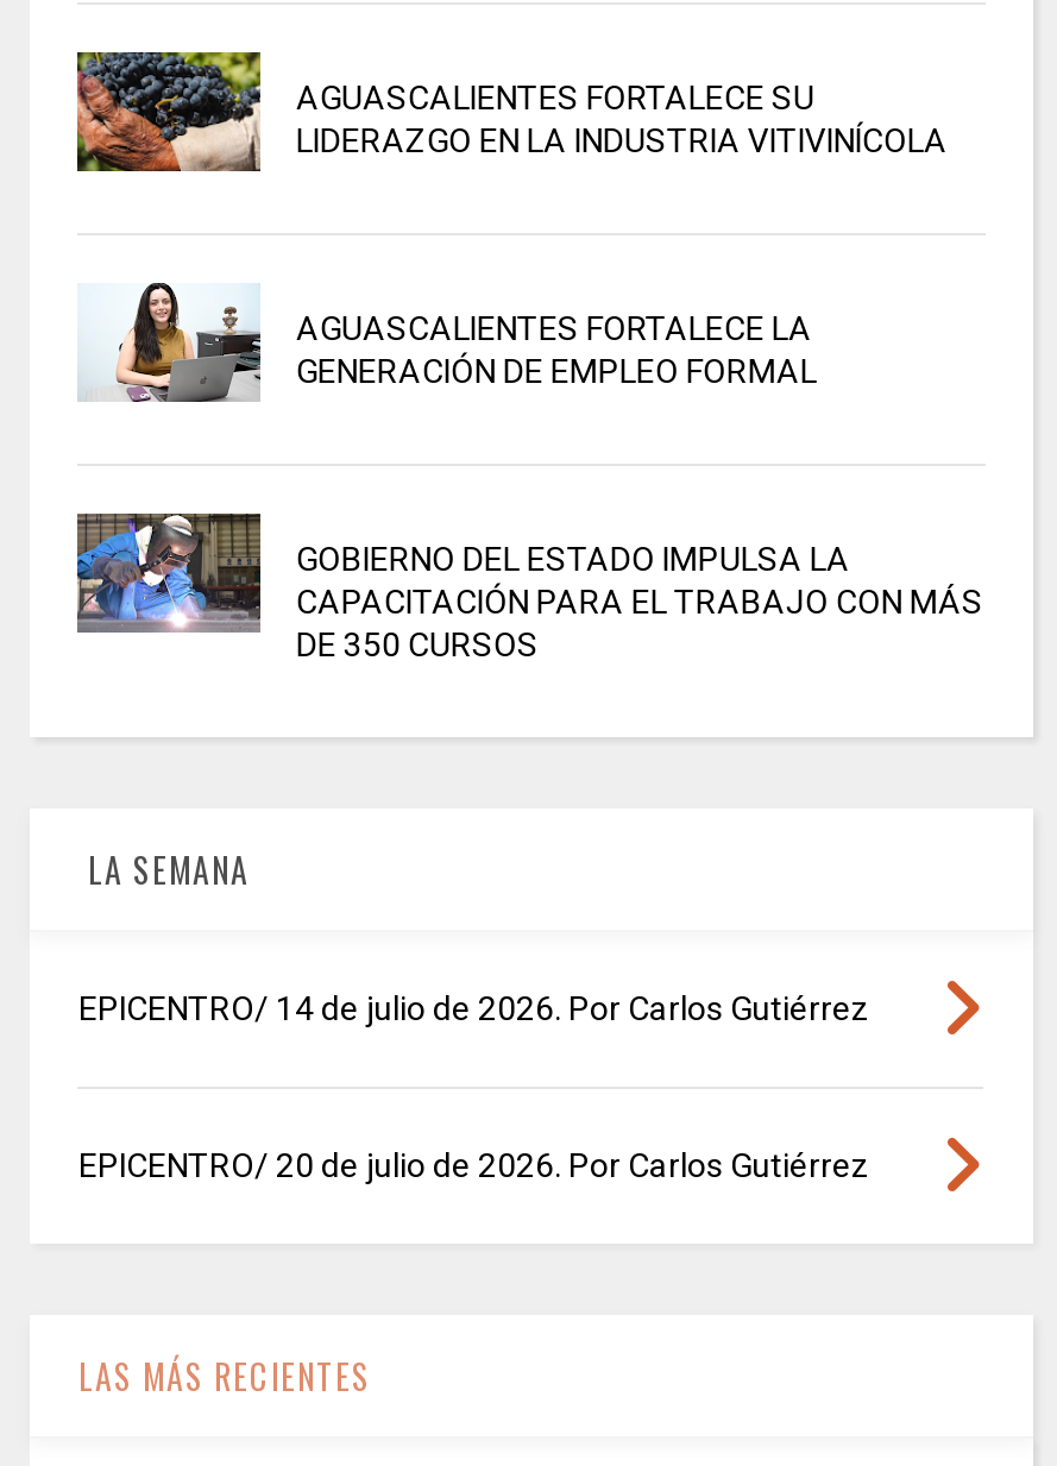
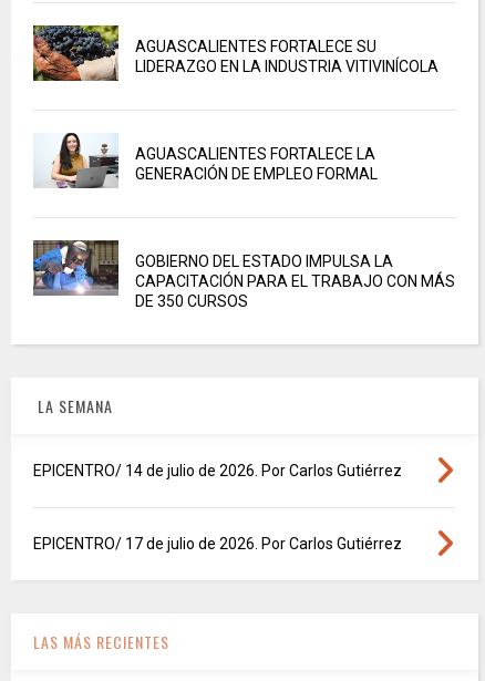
- EPICENTRO/ 20 de julio de 2026. Por Carlos Gutiérrez
+ EPICENTRO/ 17 de julio de 2026. Por Carlos Gutiérrez
